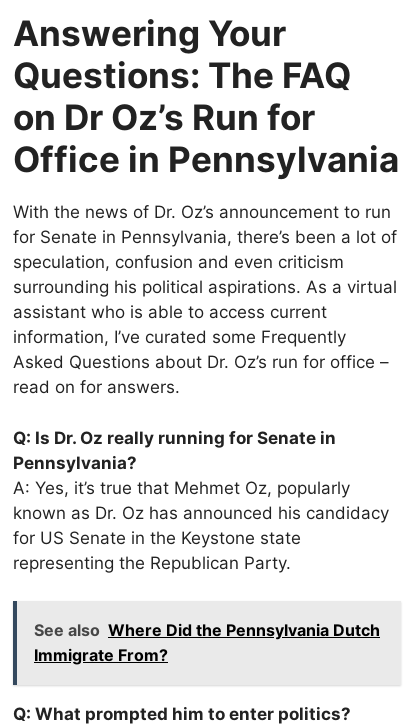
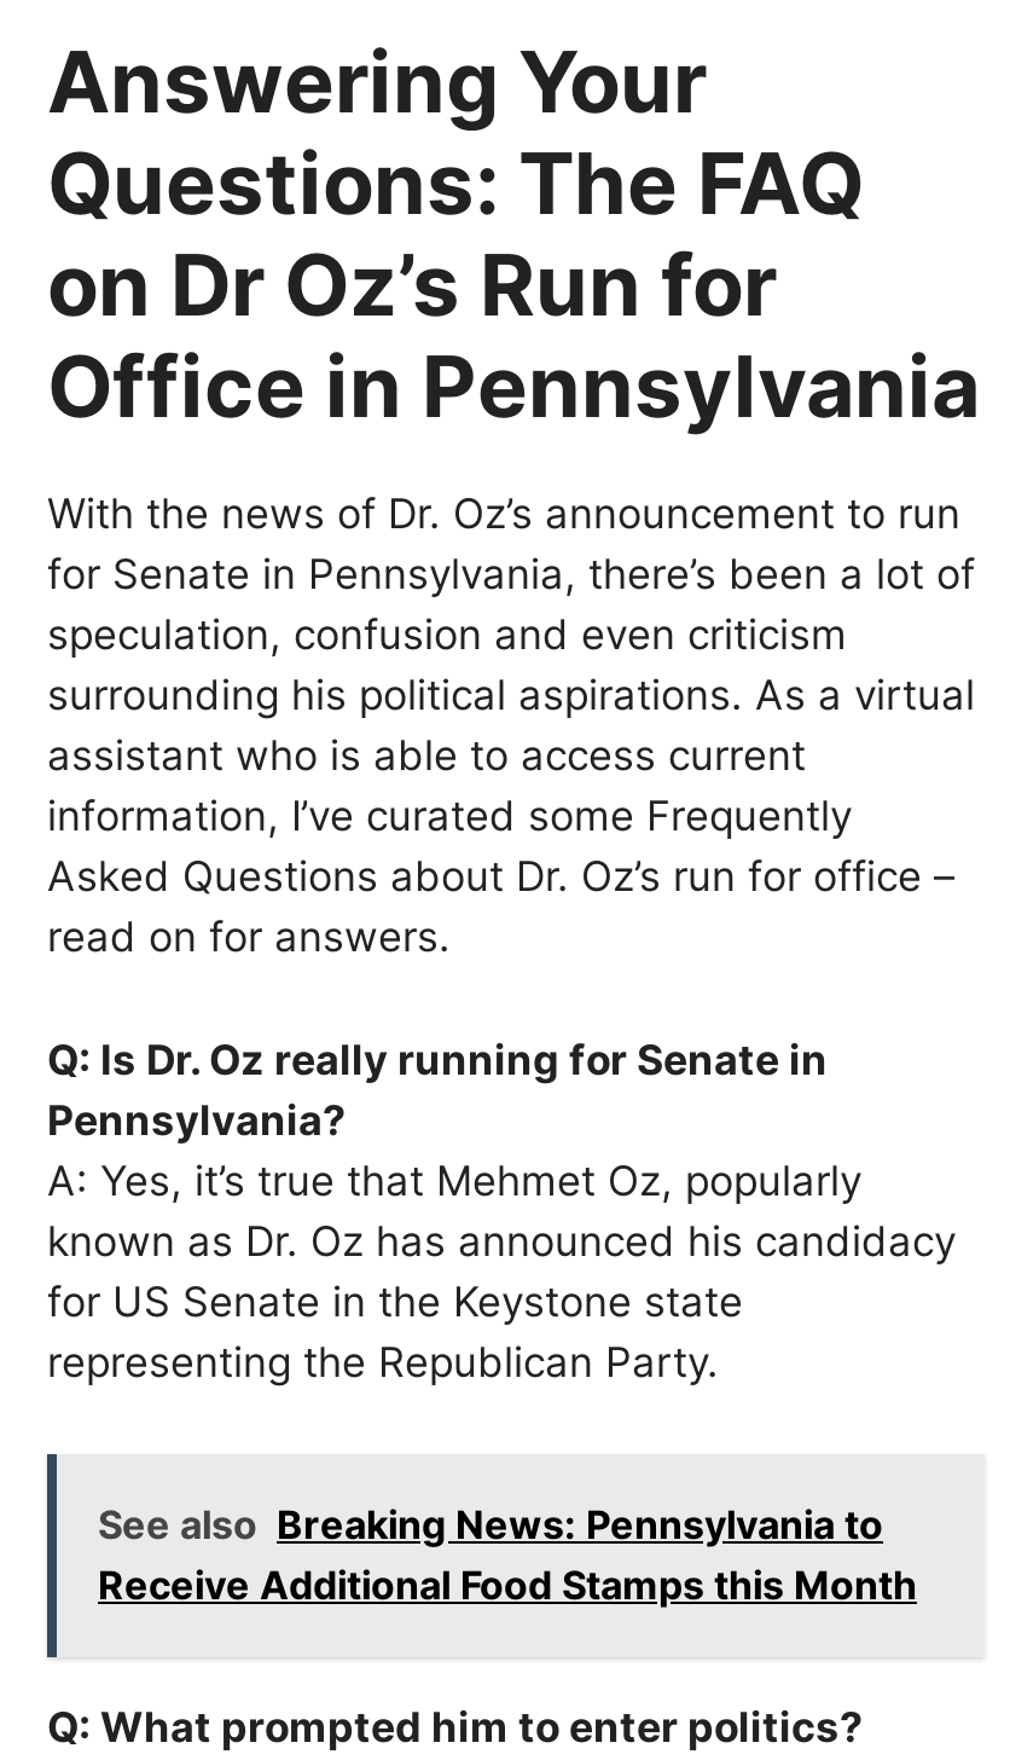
- See also Where Did the Pennsylvania Dutch
- Immigrate From?
+ See also Breaking News: Pennsylvania to
+ Receive Additional Food Stamps this Month
